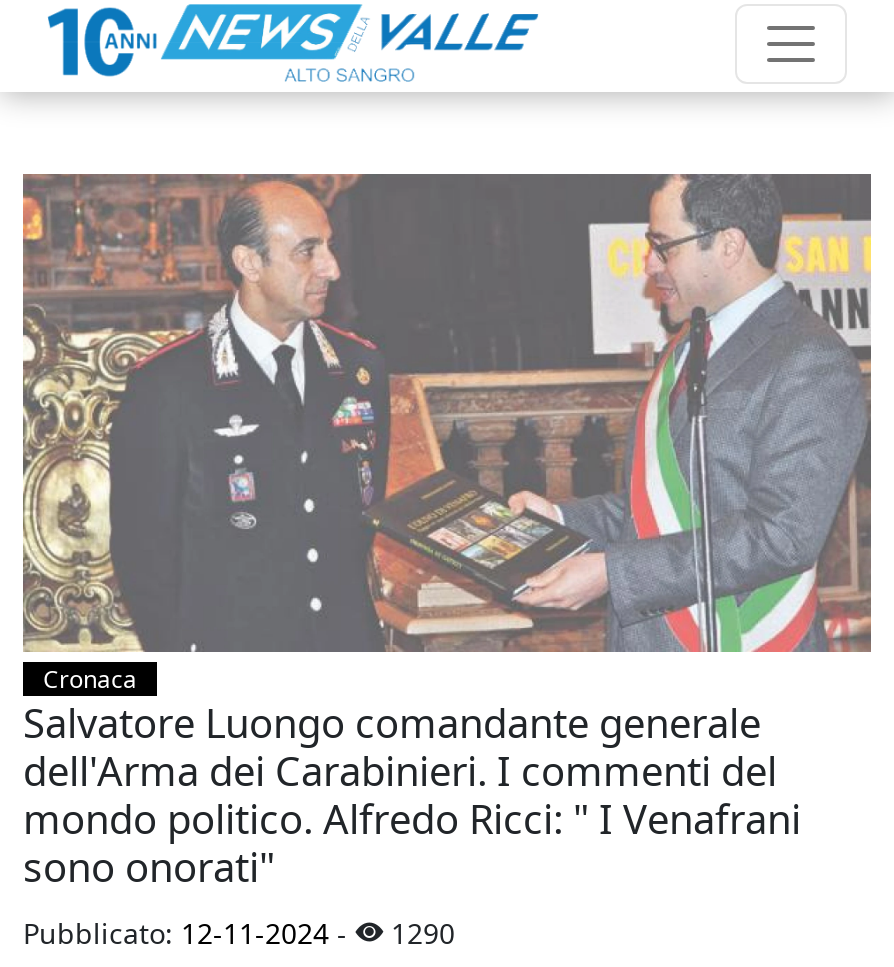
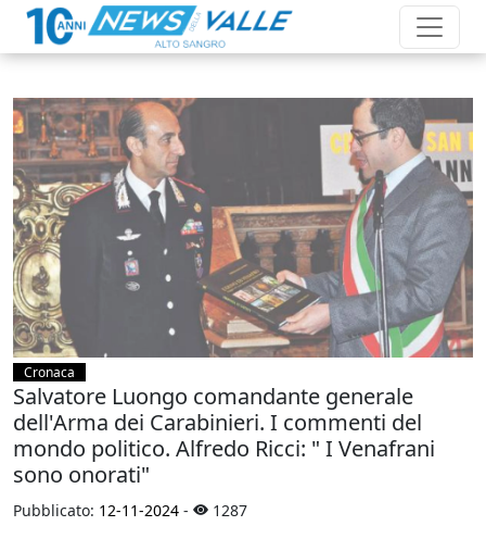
- Pubblicato: 12-11-2024 - 1290
+ Pubblicato: 12-11-2024 - 1287
